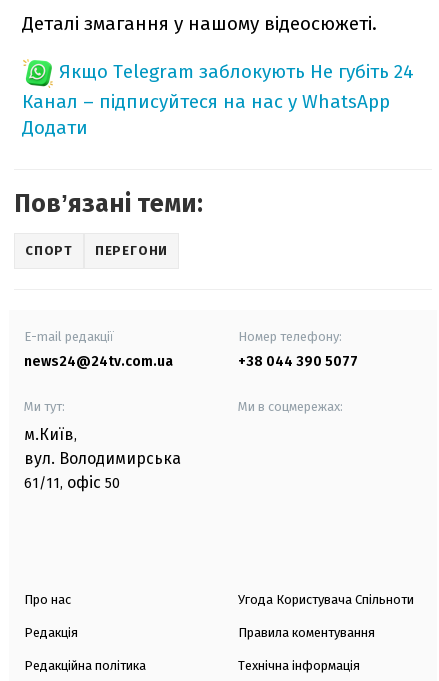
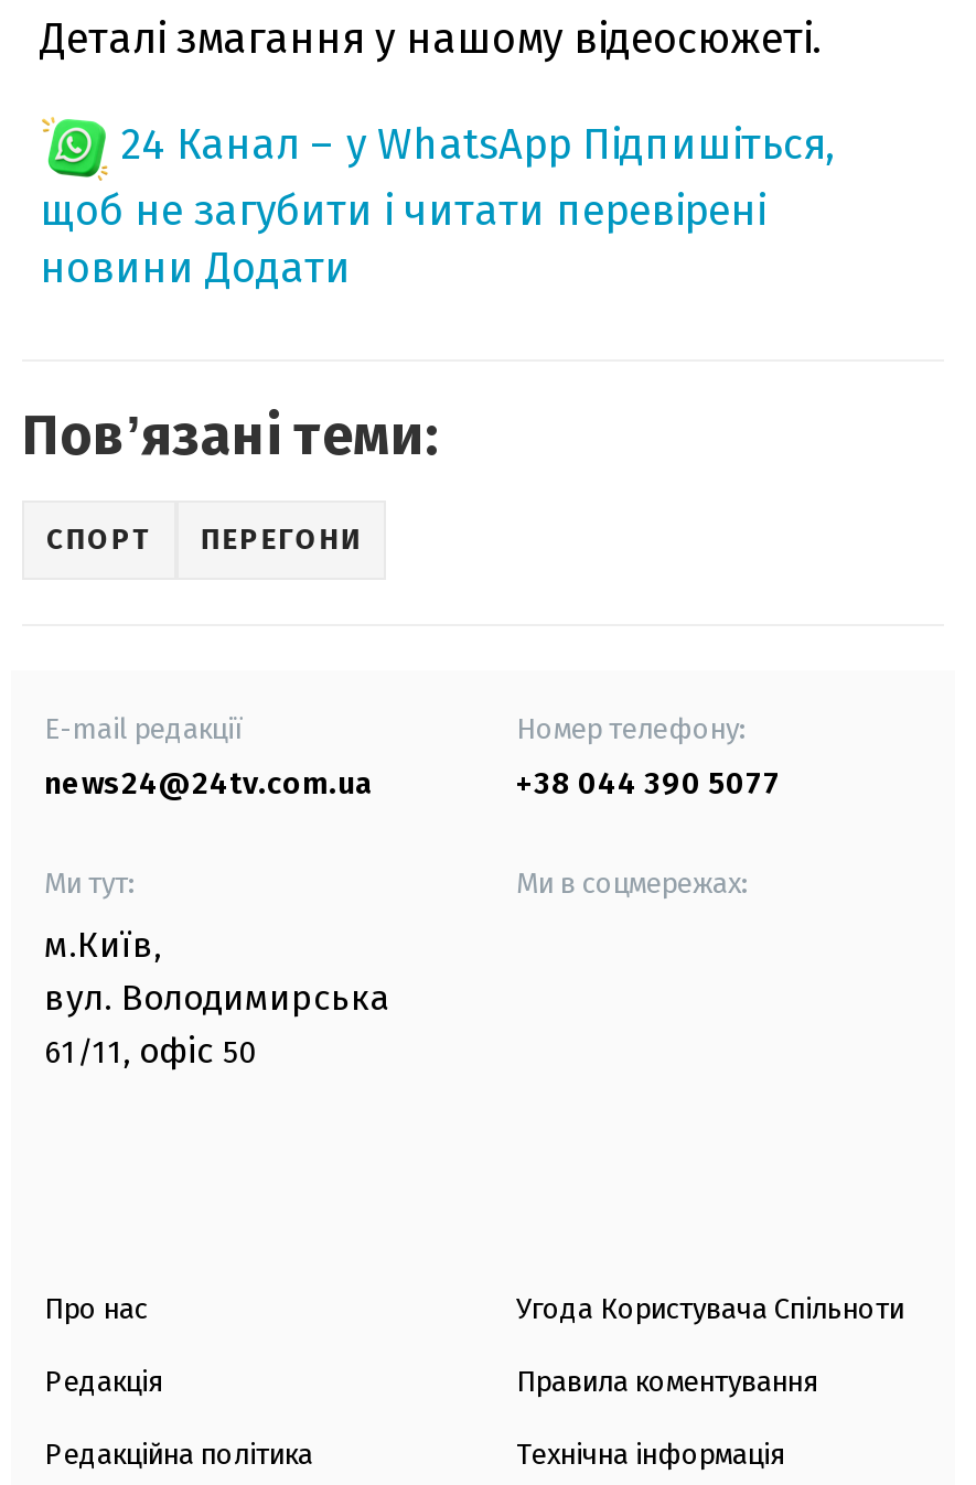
- Якщо Telegram заблокують Не губіть 24
- Канал – підписуйтеся на нас у WhatsApp
- Додати
+ 24 Канал – у WhatsApp Підпишіться,
+ щоб не загубити і читати перевірені
+ новини Додати
